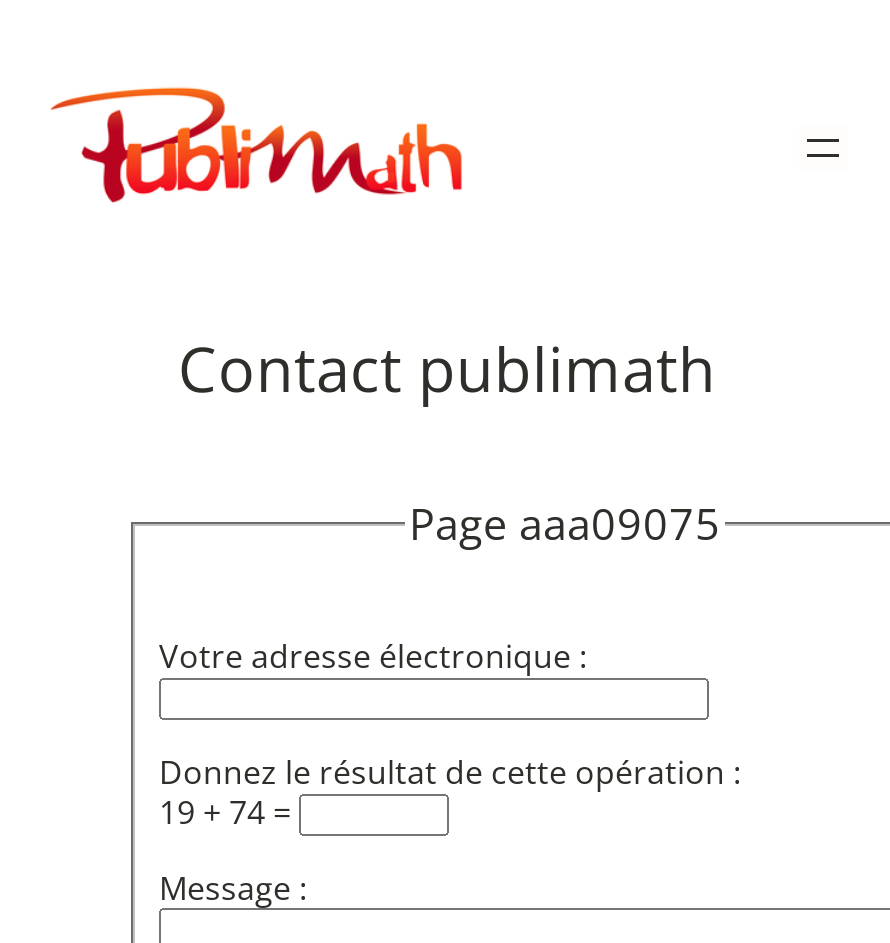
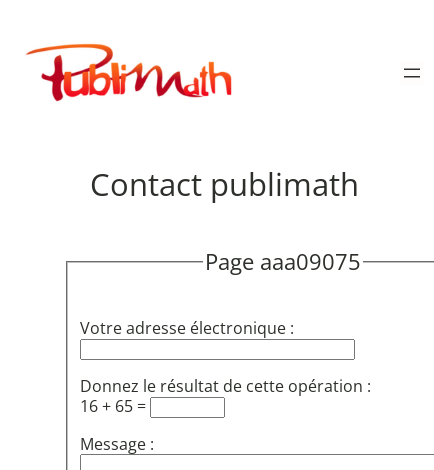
- 19 + 74 =
+ 16 + 65 =
